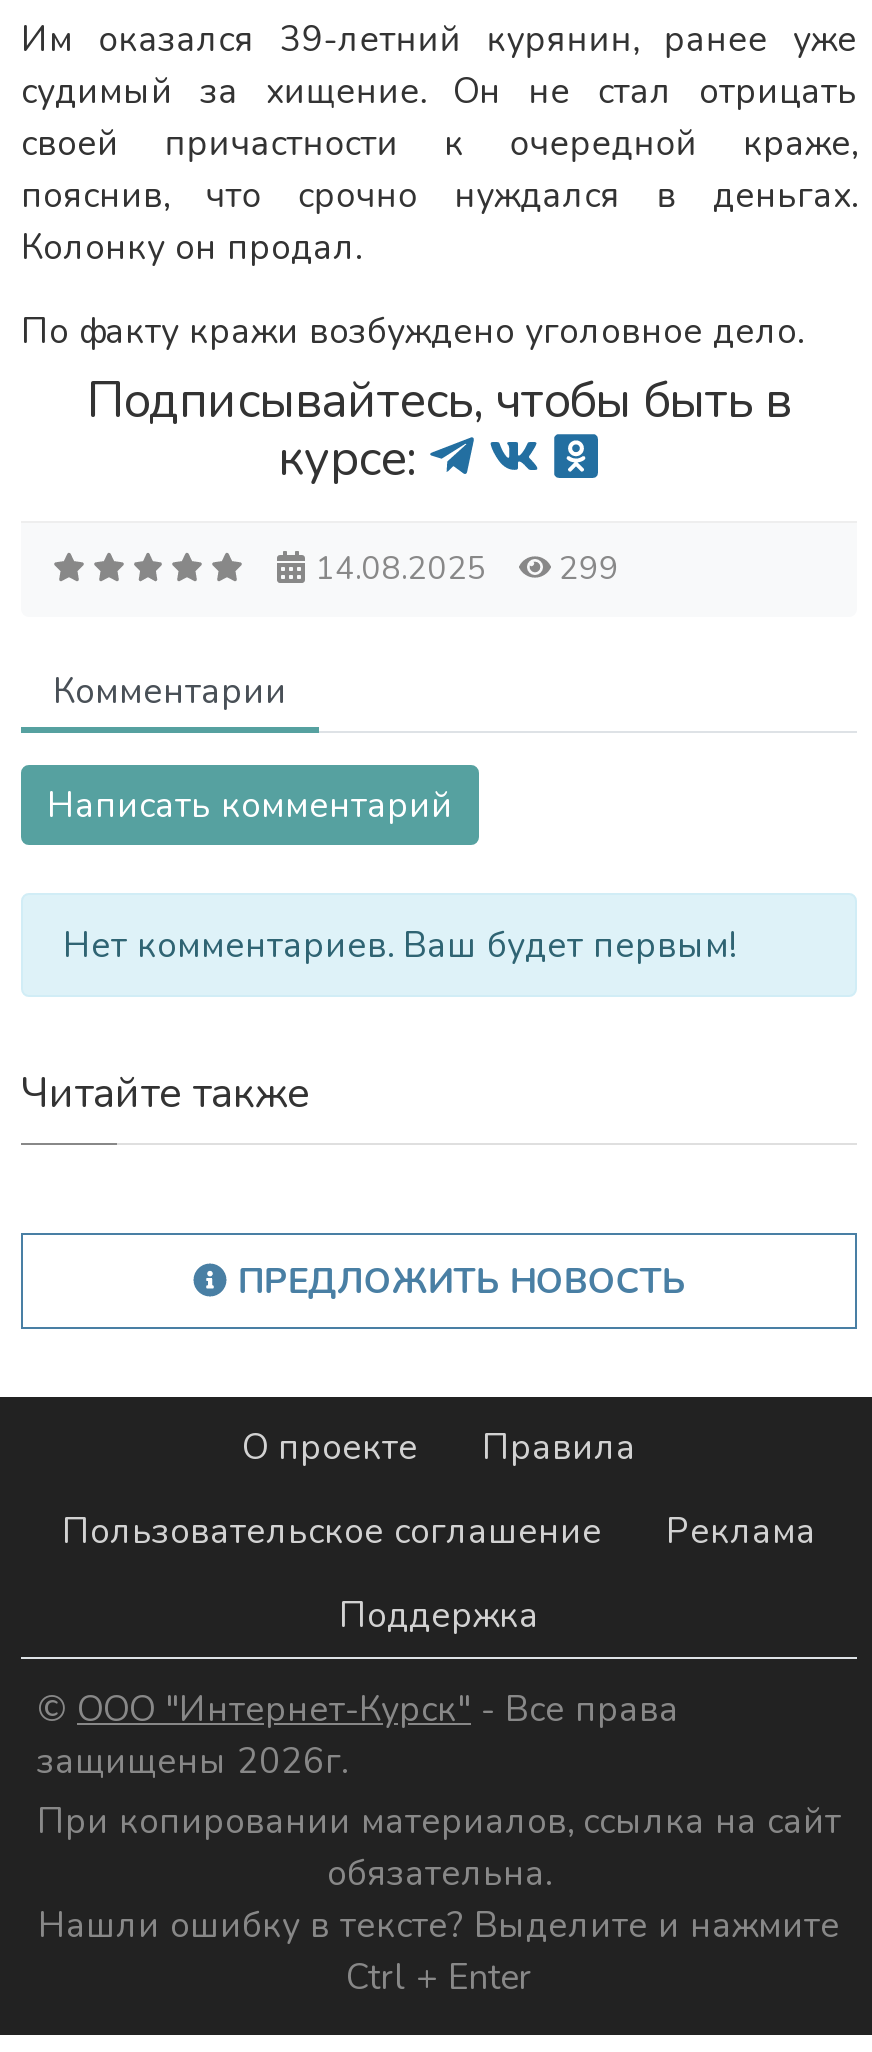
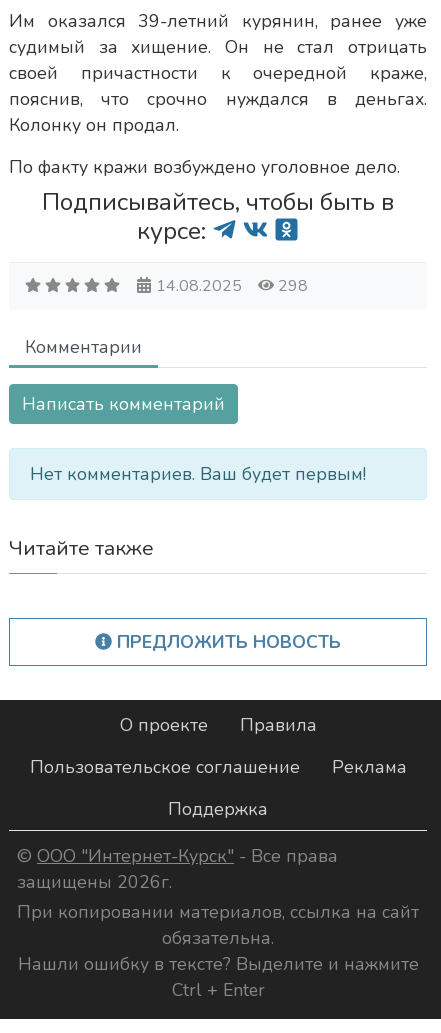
- 14.08.2025 299
+ 14.08.2025 298
